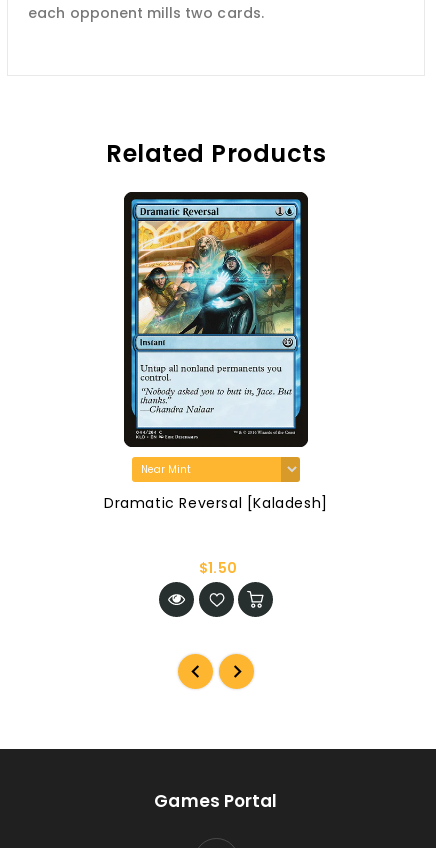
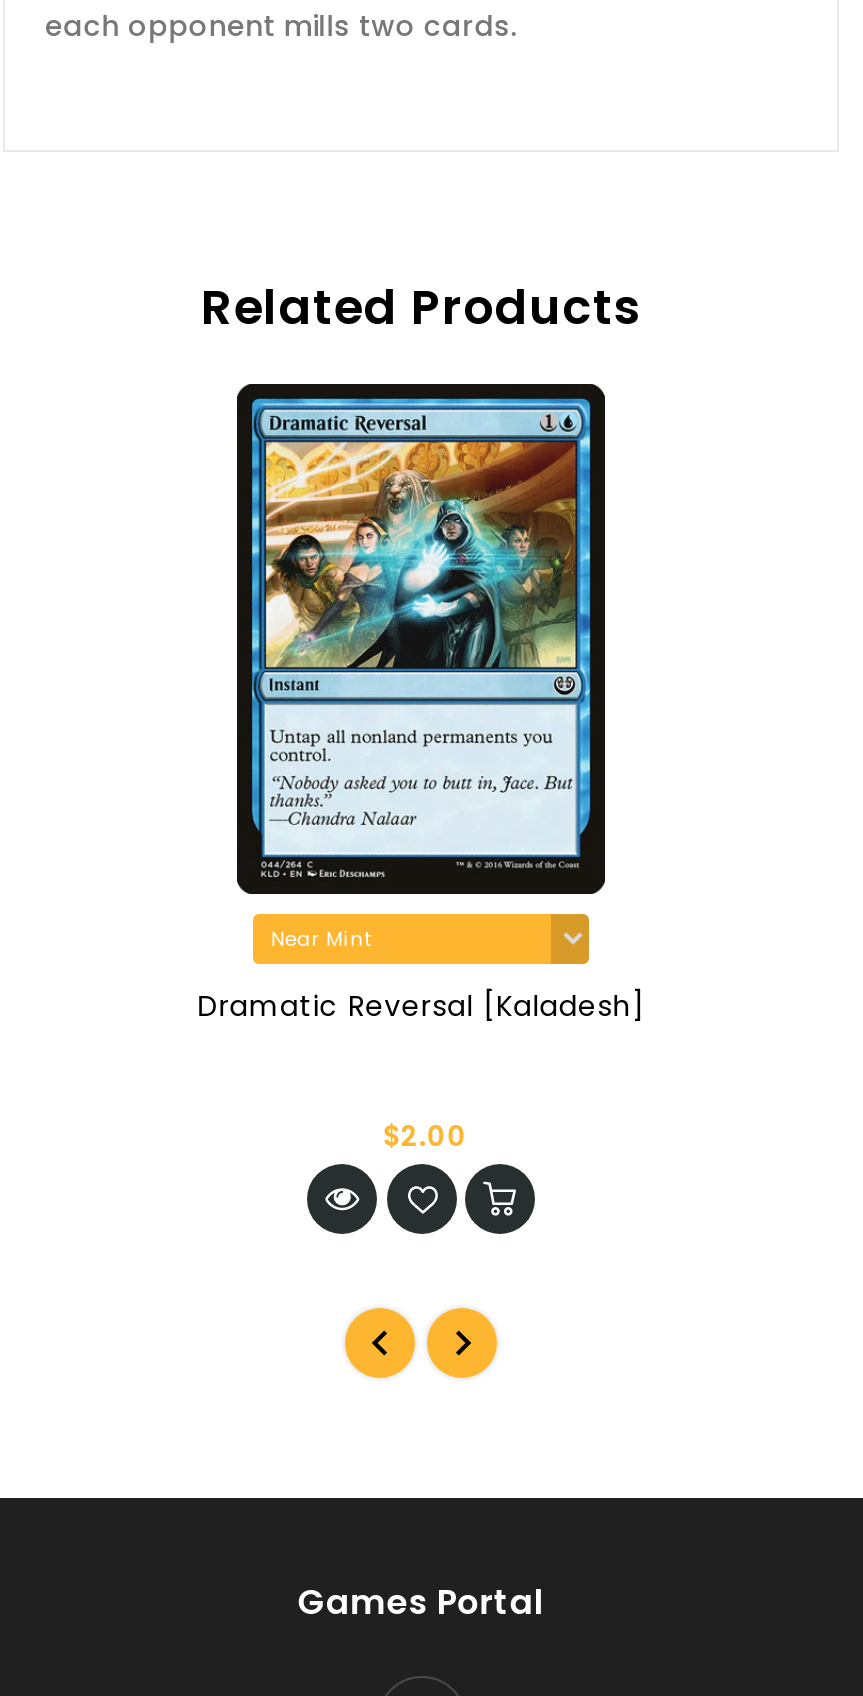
- $1.50
+ $2.00
